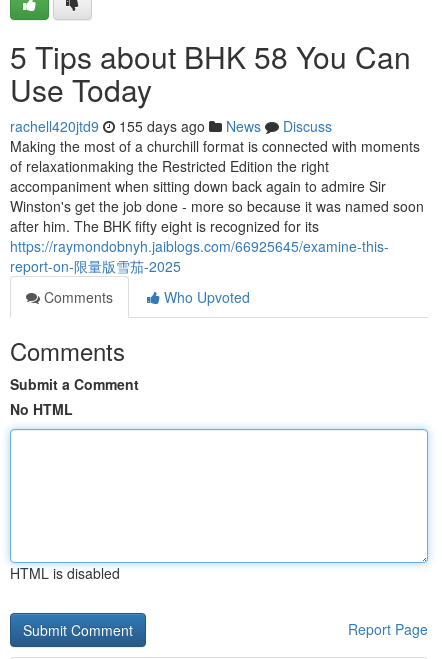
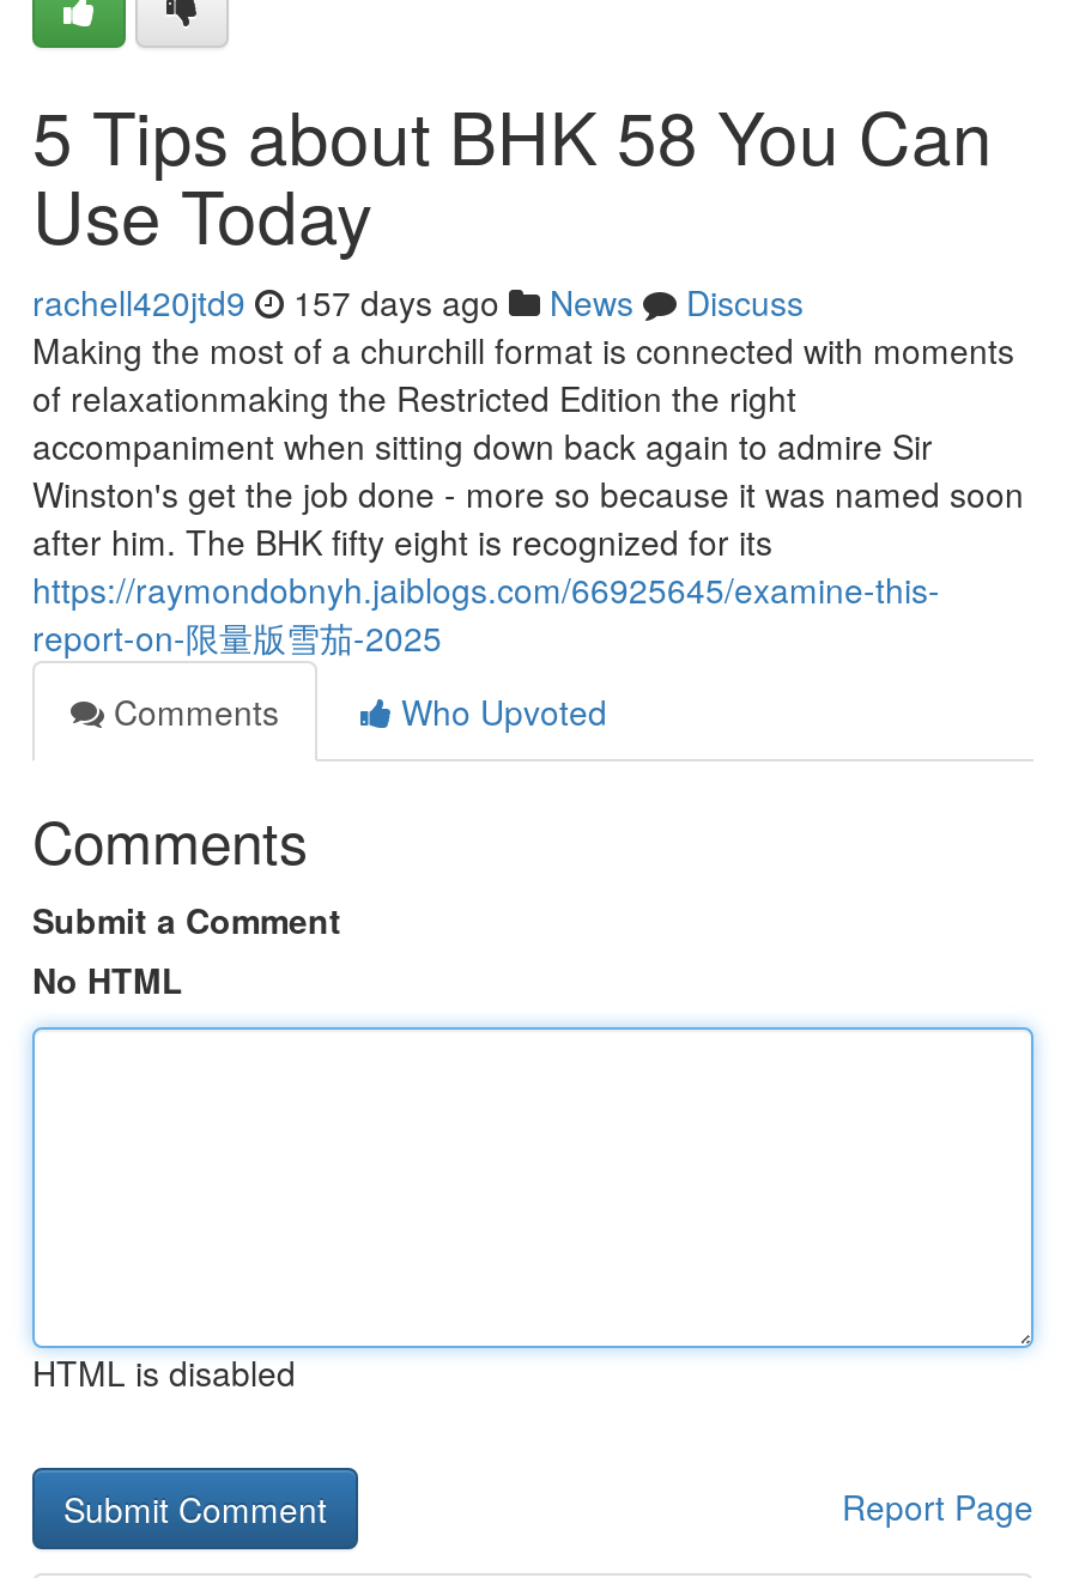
- rachell420jtd9 155 days ago News Discuss
+ rachell420jtd9 157 days ago News Discuss
